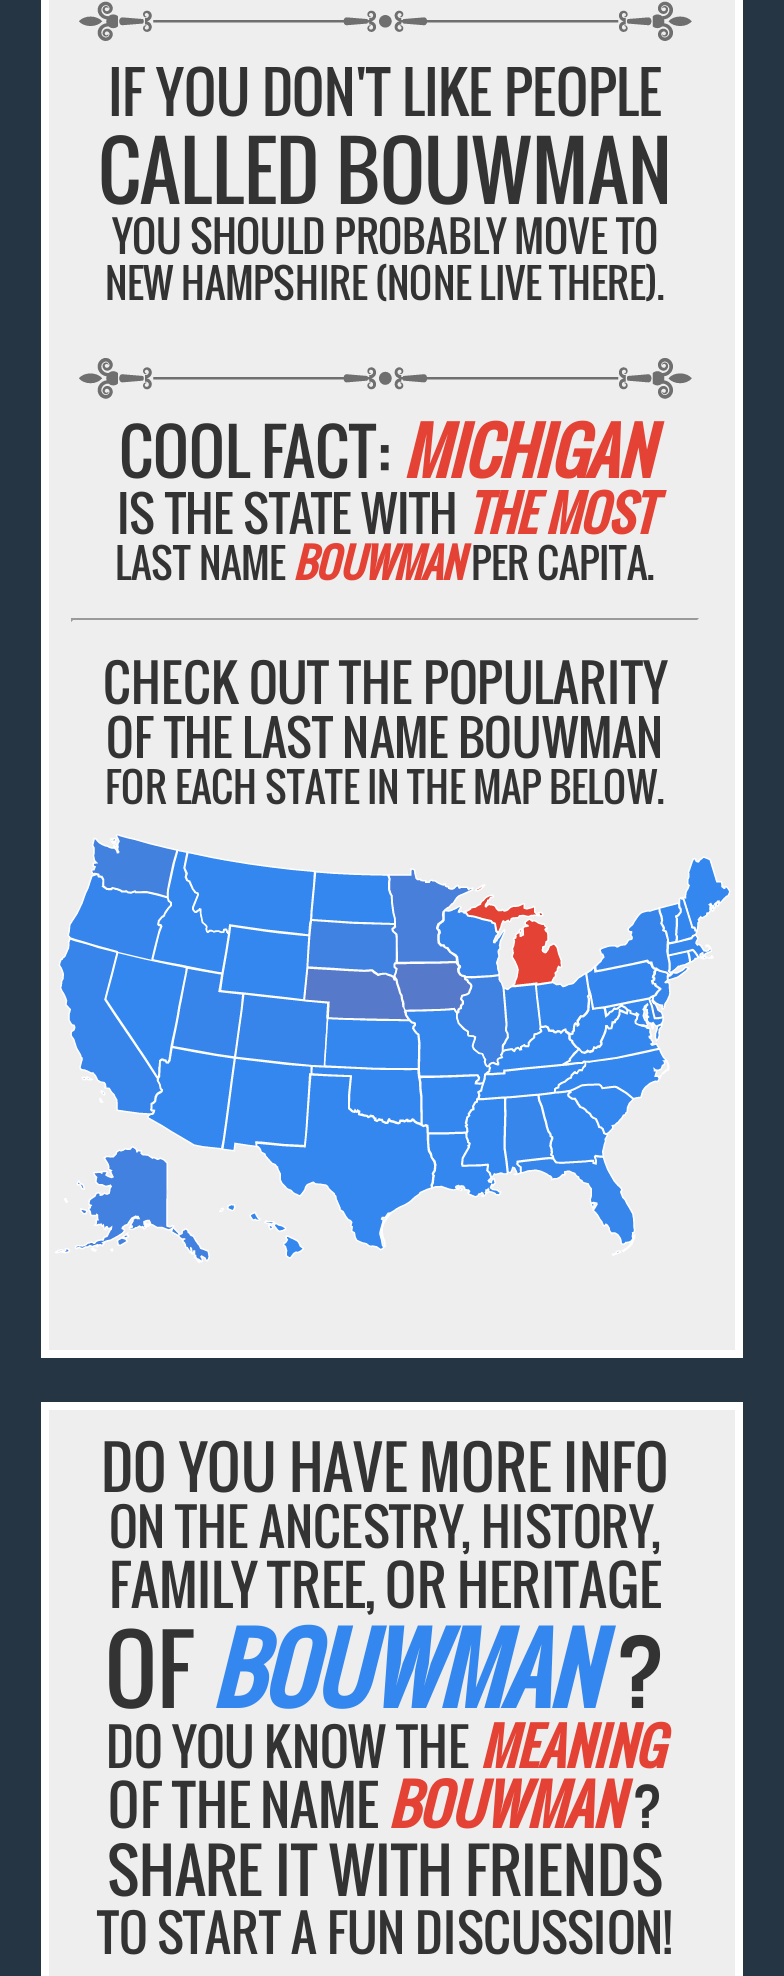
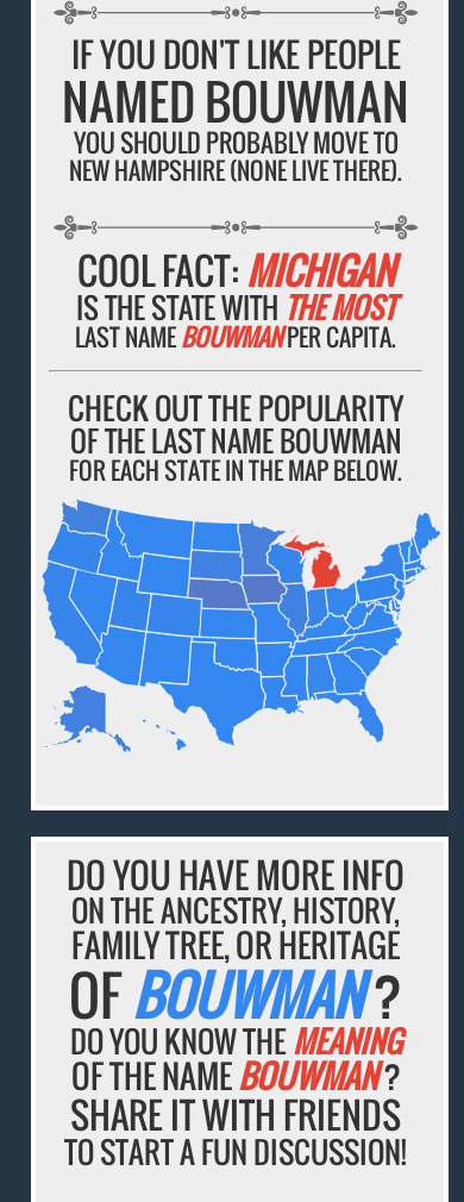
- CALLED BOUWMAN
+ NAMED BOUWMAN
